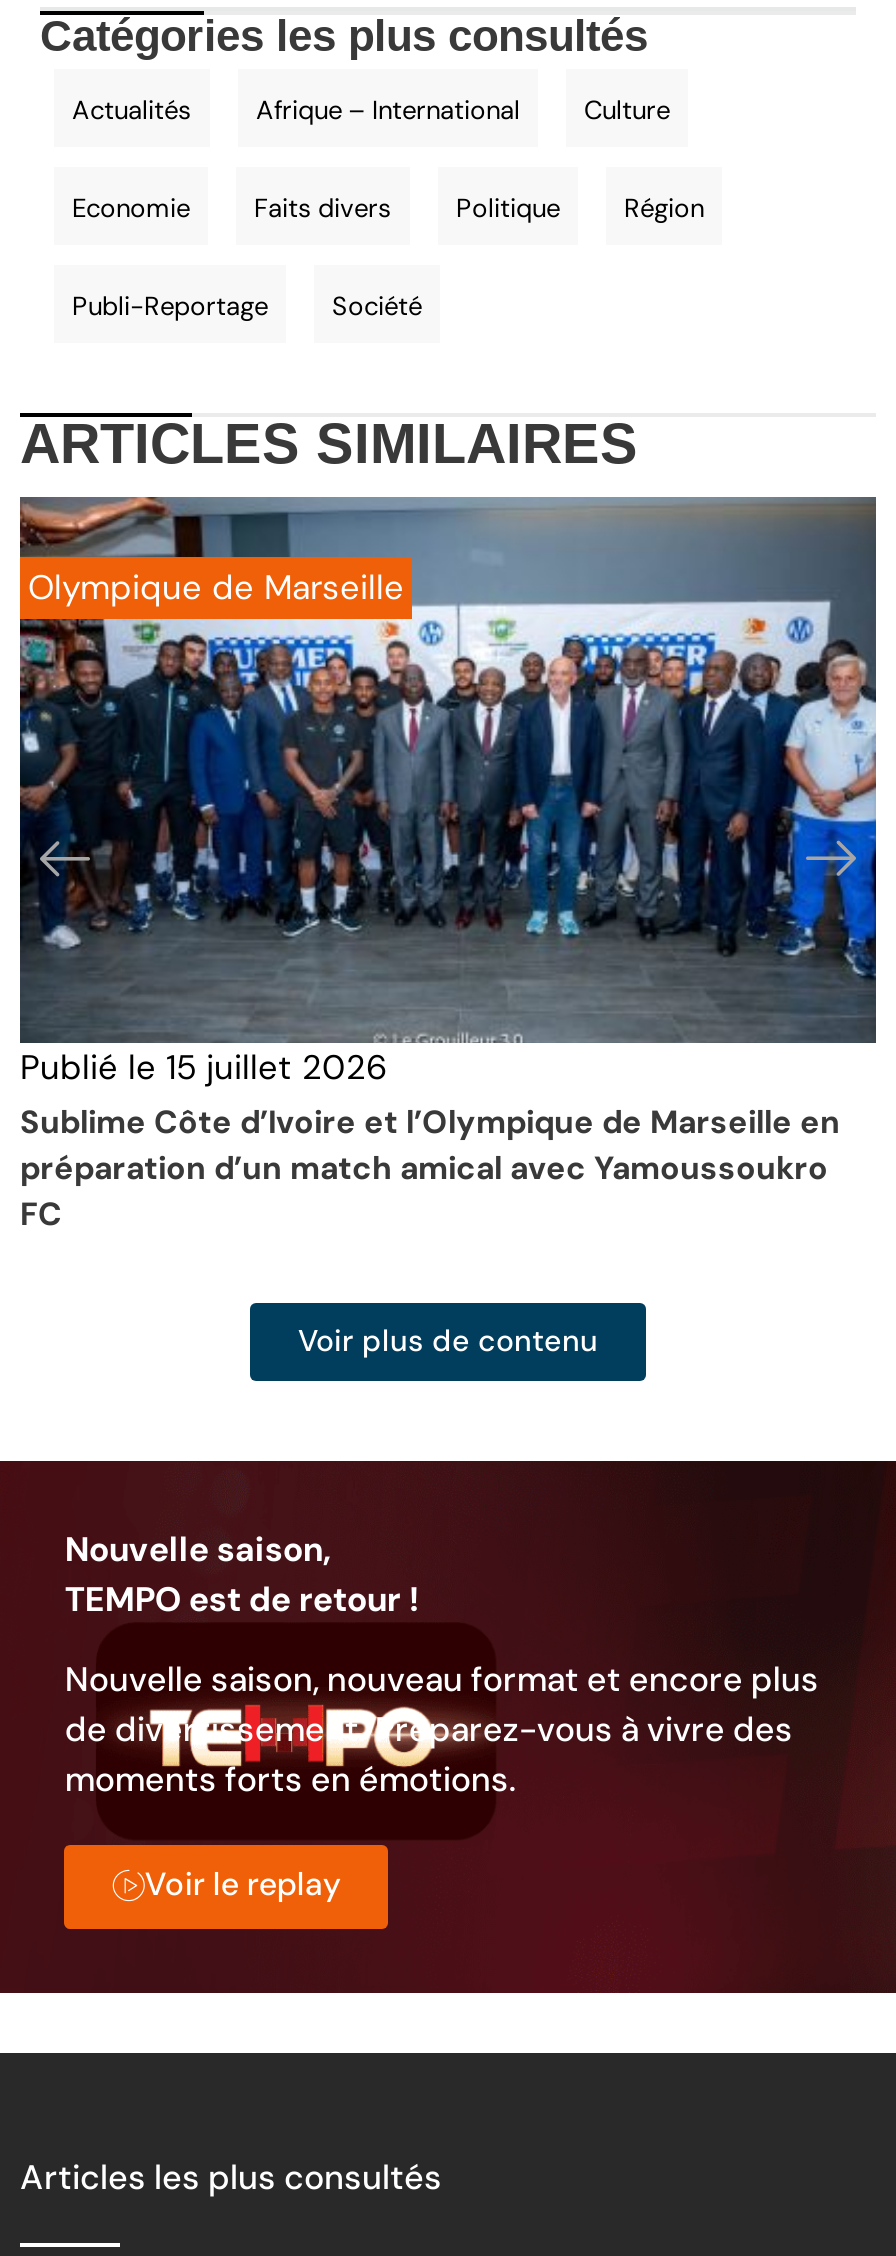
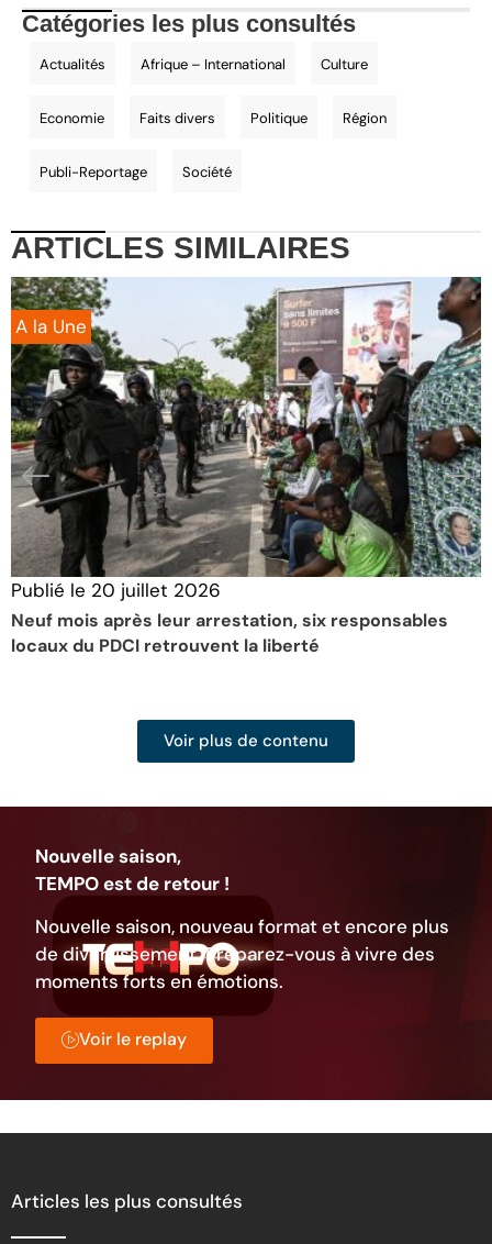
- [image]
- Olympique de Marseille
+ [image]
+ A la Une

- Publié le 15 juillet 2026
- Sublime Côte d’Ivoire et l’Olympique de Marseille en
- préparation d’un match amical avec Yamoussoukro
- FC
+ Publié le 20 juillet 2026
+ Neuf mois après leur arrestation, six responsables
+ locaux du PDCI retrouvent la liberté
